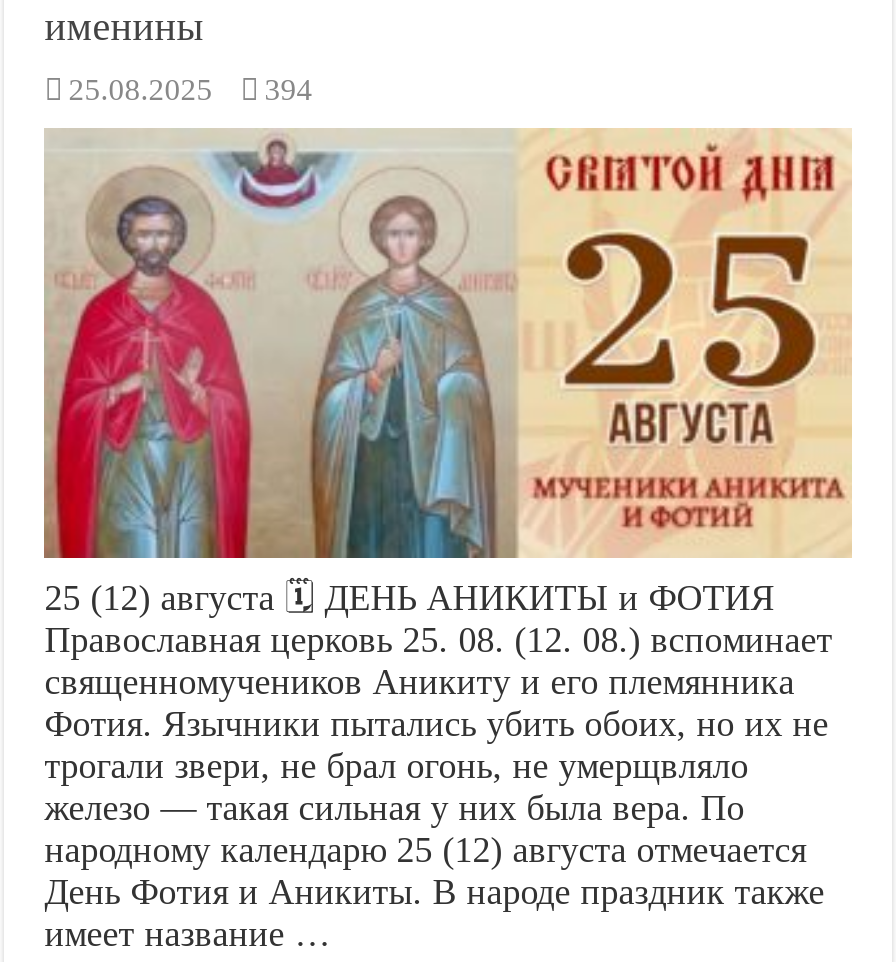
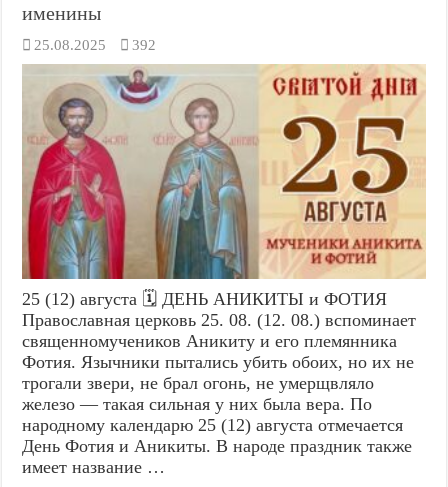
- 25.08.2025 394
+ 25.08.2025 392
